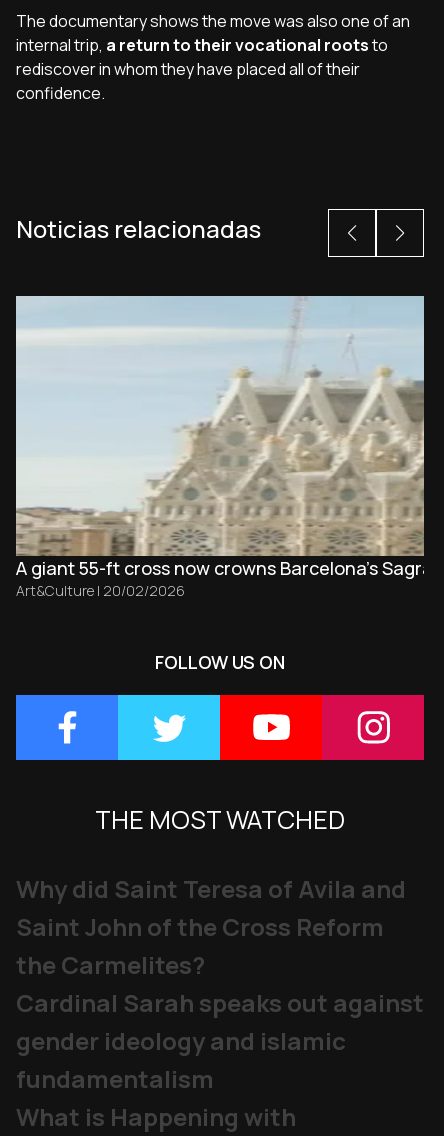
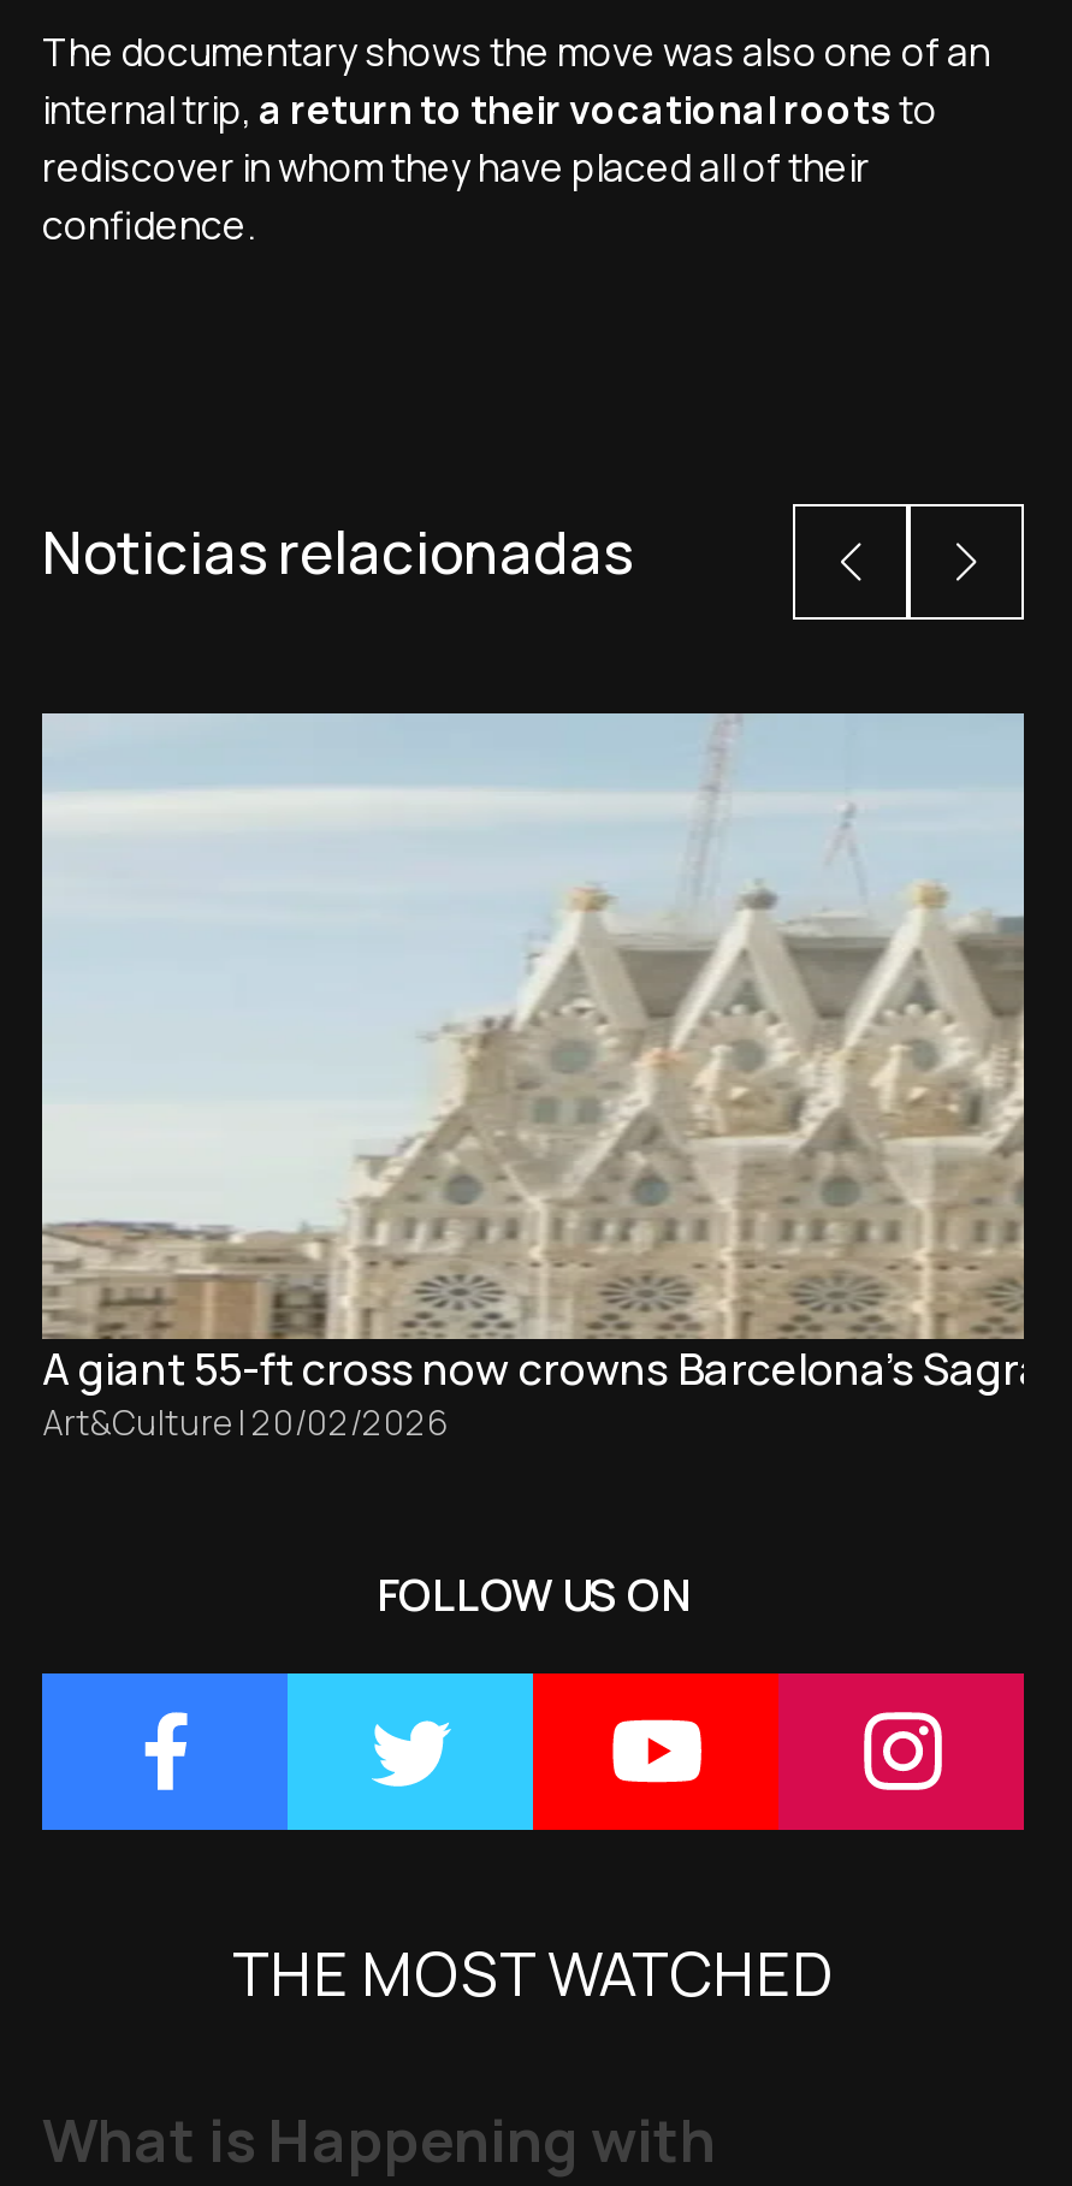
- Why did Saint Teresa of Avila and
- Saint John of the Cross Reform
- the Carmelites?
- Cardinal Sarah speaks out against
- gender ideology and islamic
- fundamentalism
